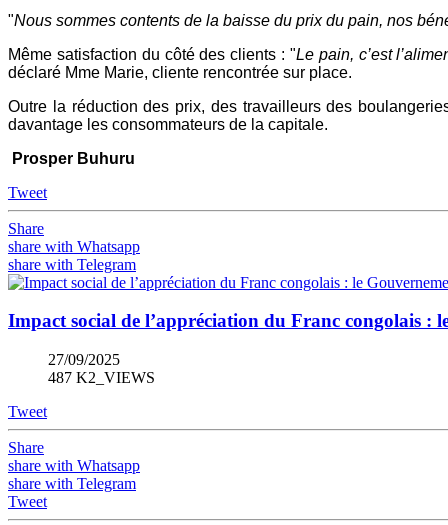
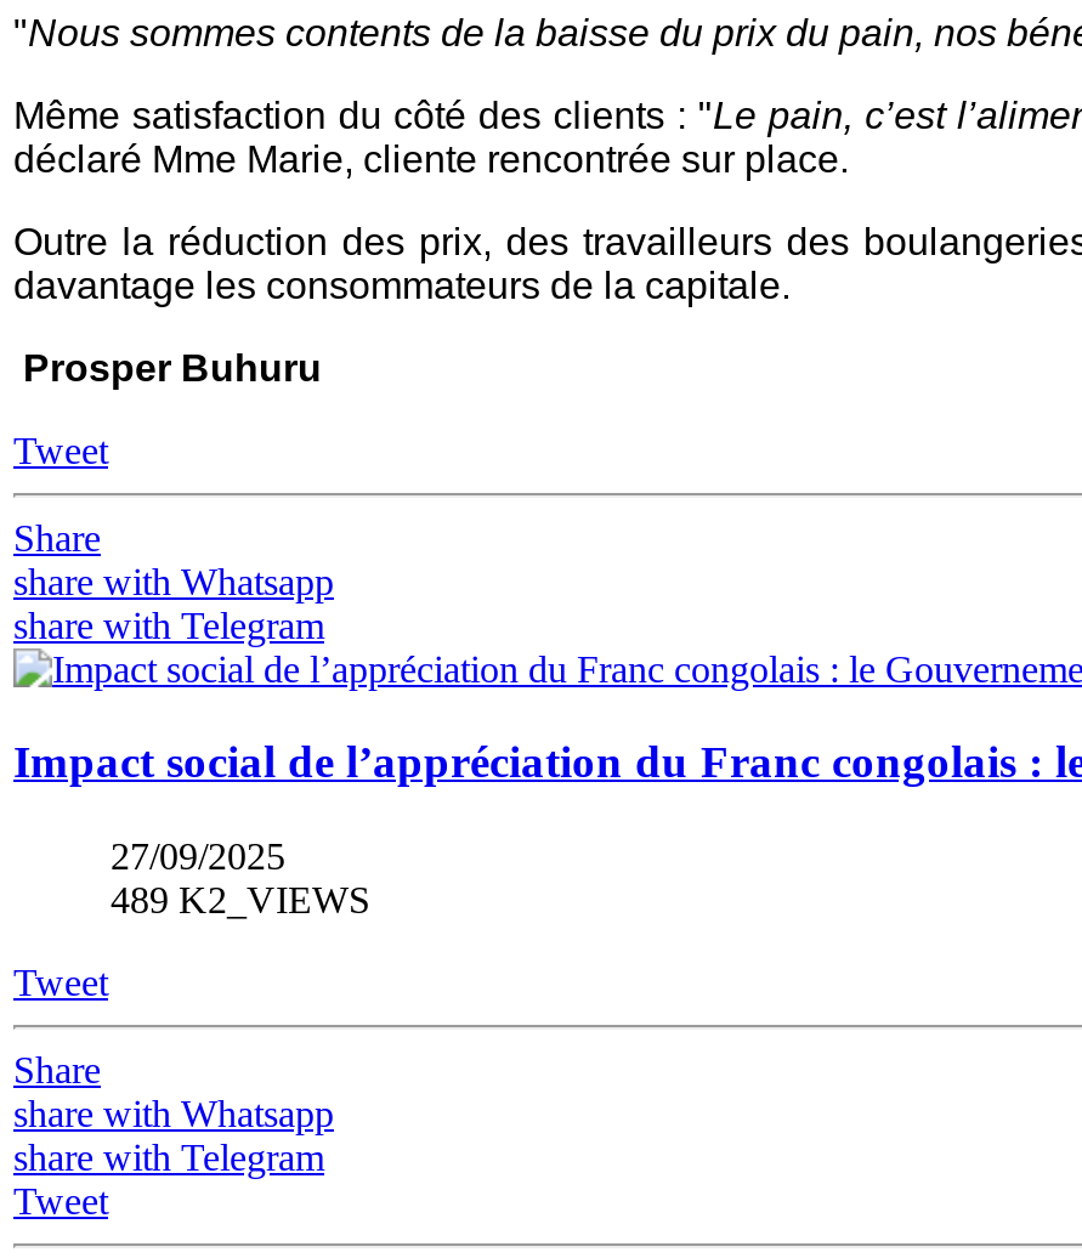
- 487 K2_VIEWS
+ 489 K2_VIEWS
